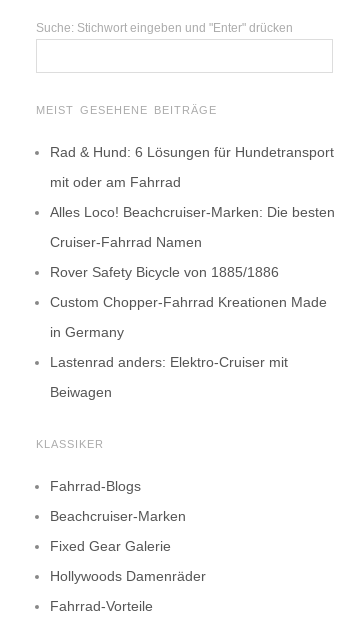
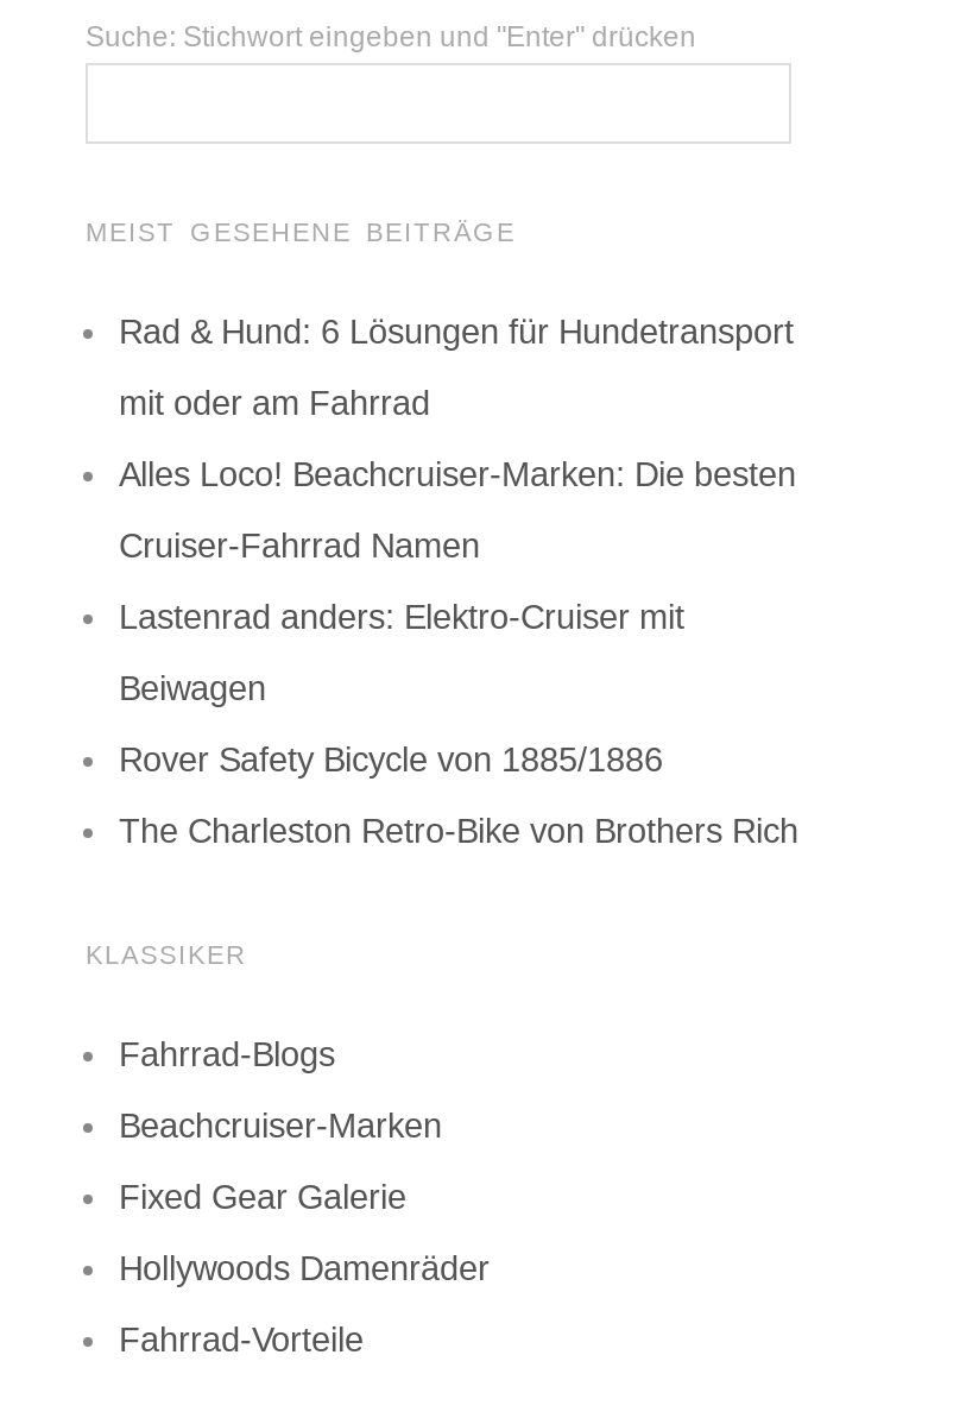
moved down: Rover Safety Bicycle von 1885/1886

- Custom Chopper-Fahrrad Kreationen Made
- in Germany

moved up: Lastenrad anders: Elektro-Cruiser mit | Beiwagen

+ The Charleston Retro-Bike von Brothers Rich
